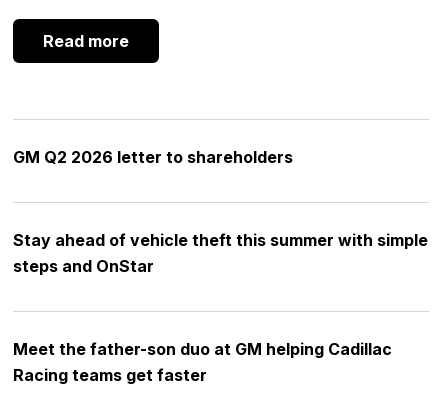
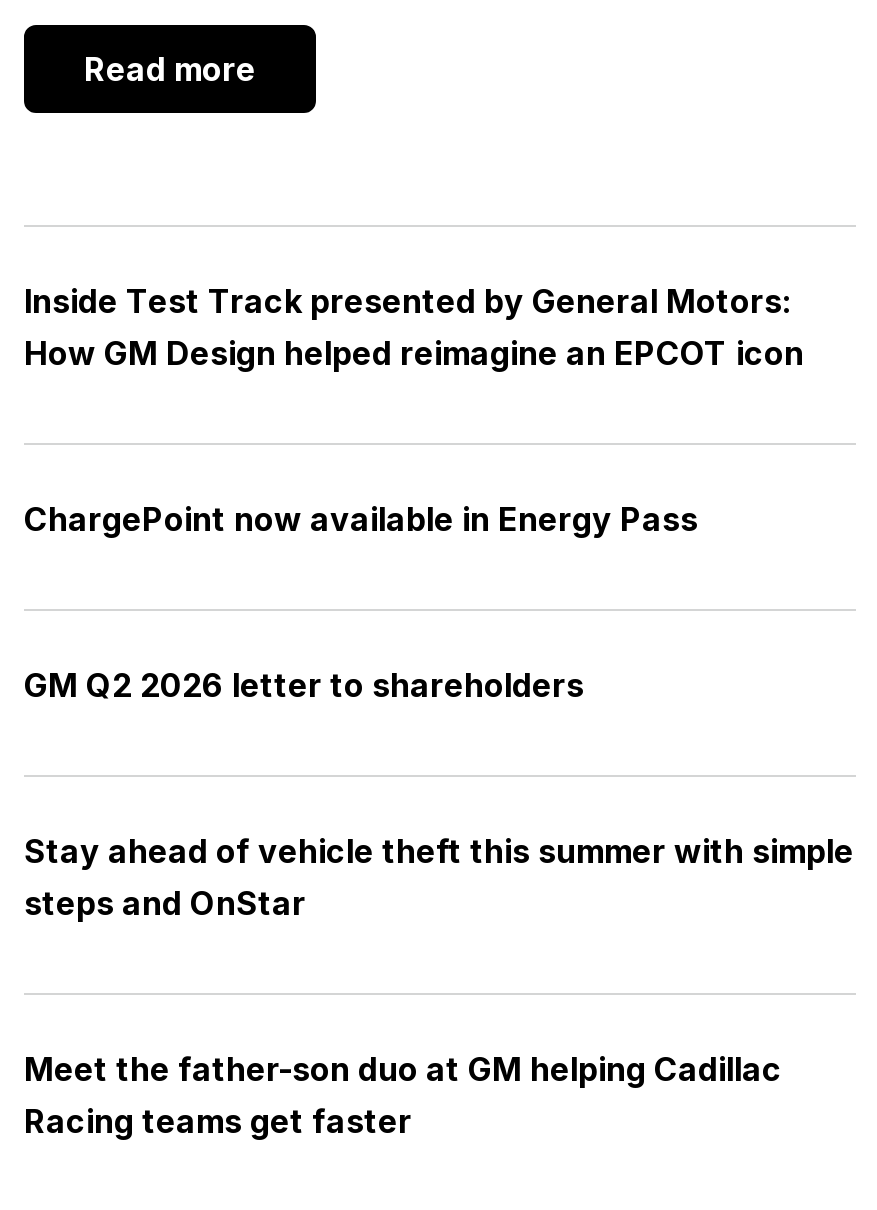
+ Inside Test Track presented by General Motors:
+ How GM Design helped reimagine an EPCOT icon

+ ChargePoint now available in Energy Pass
